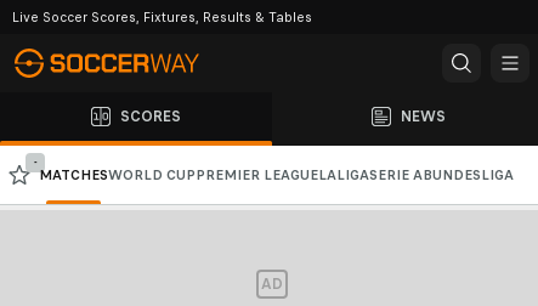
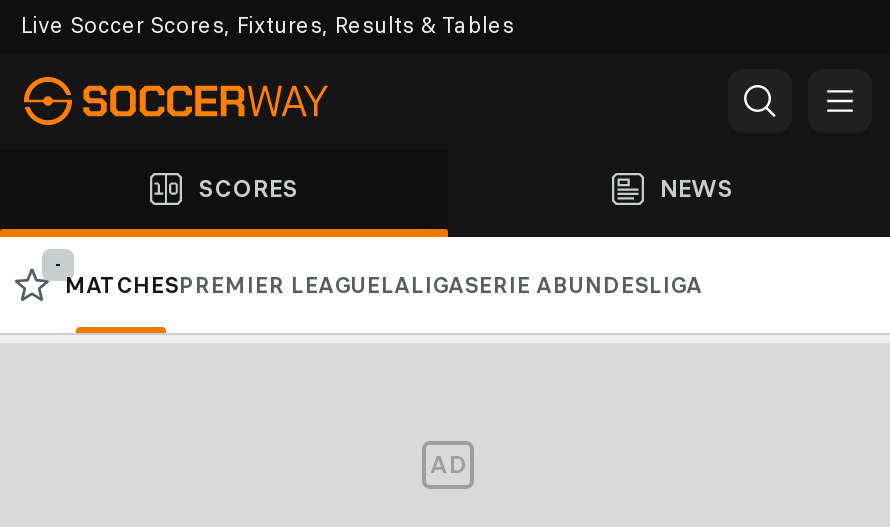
- MATCHESWORLD CUP PREMIER LEAGUELALIGASERIE A BUNDESLIGA
+ MATCHESPREMIER LEAGUELALIGASERIE ABUNDESLIGA
